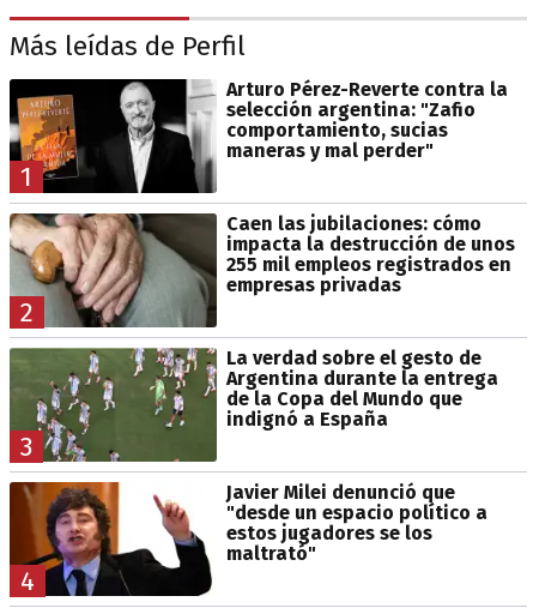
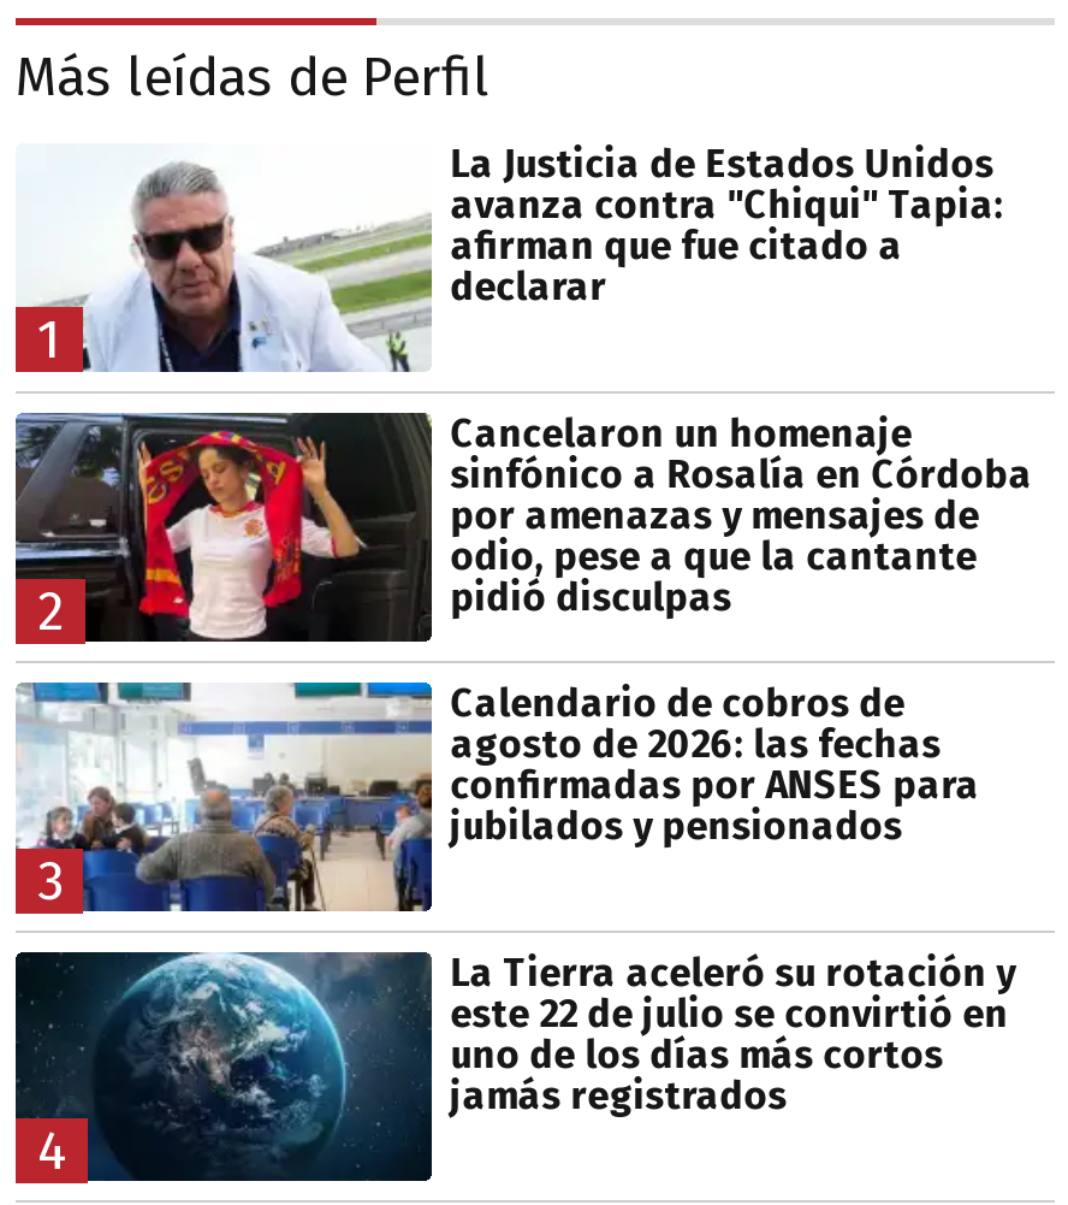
- [image]
- Arturo Pérez-Reverte contra la
- selección argentina: "Zafio
- comportamiento, sucias
- maneras y mal perder"
+ [image]
+ La Justicia de Estados Unidos
+ avanza contra "Chiqui" Tapia:
+ afirman que fue citado a
+ declarar

- [image]
- Caen las jubilaciones: cómo
- impacta la destrucción de unos
- 255 mil empleos registrados en
- empresas privadas
+ [image]
+ Cancelaron un homenaje
+ sinfónico a Rosalía en Córdoba
+ por amenazas y mensajes de
+ odio, pese a que la cantante
+ pidió disculpas

- [image]
- La verdad sobre el gesto de
- Argentina durante la entrega
- de la Copa del Mundo que
- indignó a España
+ [image]
+ Calendario de cobros de
+ agosto de 2026: las fechas
+ confirmadas por ANSES para
+ jubilados y pensionados

- [image]
- Javier Milei denunció que
- "desde un espacio político a
- estos jugadores se los
- maltrató"
+ [image]
+ La Tierra aceleró su rotación y
+ este 22 de julio se convirtió en
+ uno de los días más cortos
+ jamás registrados
